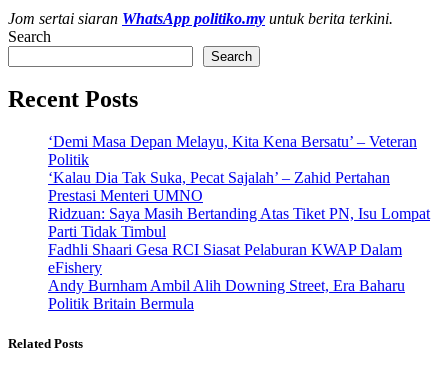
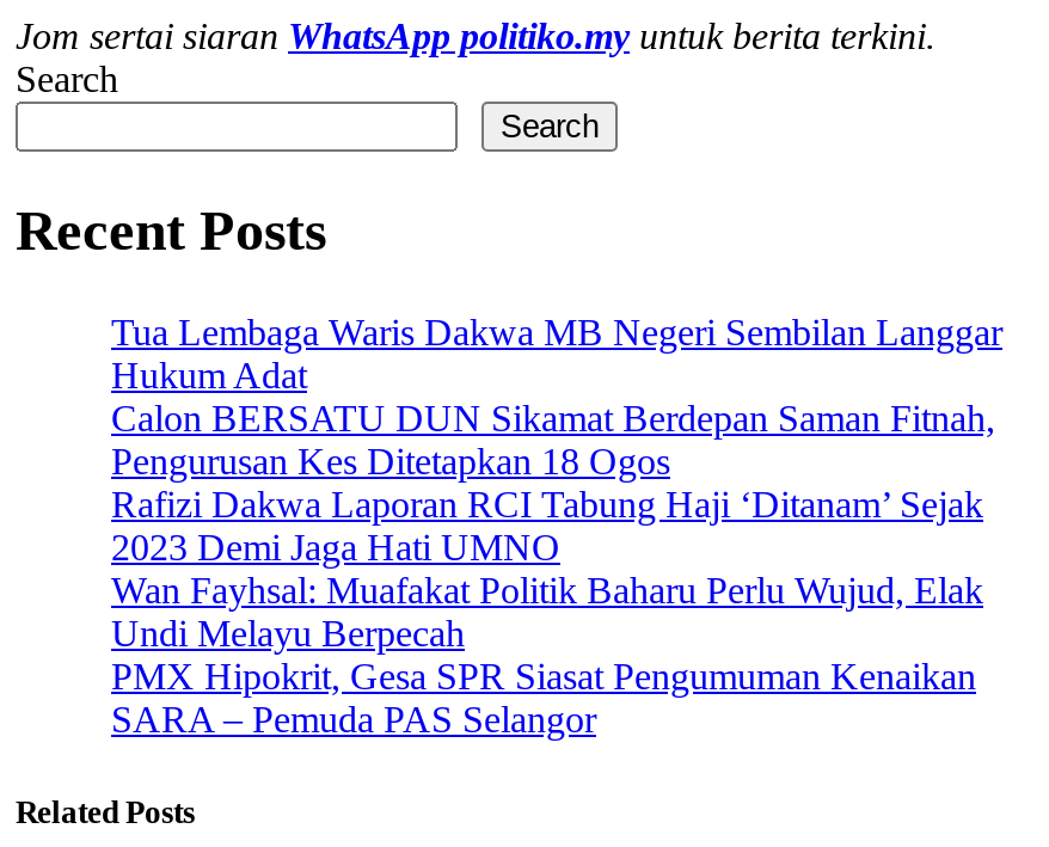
- ‘Demi Masa Depan Melayu, Kita Kena Bersatu’ – Veteran
- Politik
- ‘Kalau Dia Tak Suka, Pecat Sajalah’ – Zahid Pertahan
- Prestasi Menteri UMNO
- Ridzuan: Saya Masih Bertanding Atas Tiket PN, Isu Lompat
- Parti Tidak Timbul
- Fadhli Shaari Gesa RCI Siasat Pelaburan KWAP Dalam
- eFishery
- Andy Burnham Ambil Alih Downing Street, Era Baharu
- Politik Britain Bermula
+ Tua Lembaga Waris Dakwa MB Negeri Sembilan Langgar
+ Hukum Adat
+ Calon BERSATU DUN Sikamat Berdepan Saman Fitnah,
+ Pengurusan Kes Ditetapkan 18 Ogos
+ Rafizi Dakwa Laporan RCI Tabung Haji ‘Ditanam’ Sejak
+ 2023 Demi Jaga Hati UMNO
+ Wan Fayhsal: Muafakat Politik Baharu Perlu Wujud, Elak
+ Undi Melayu Berpecah
+ PMX Hipokrit, Gesa SPR Siasat Pengumuman Kenaikan
+ SARA – Pemuda PAS Selangor
